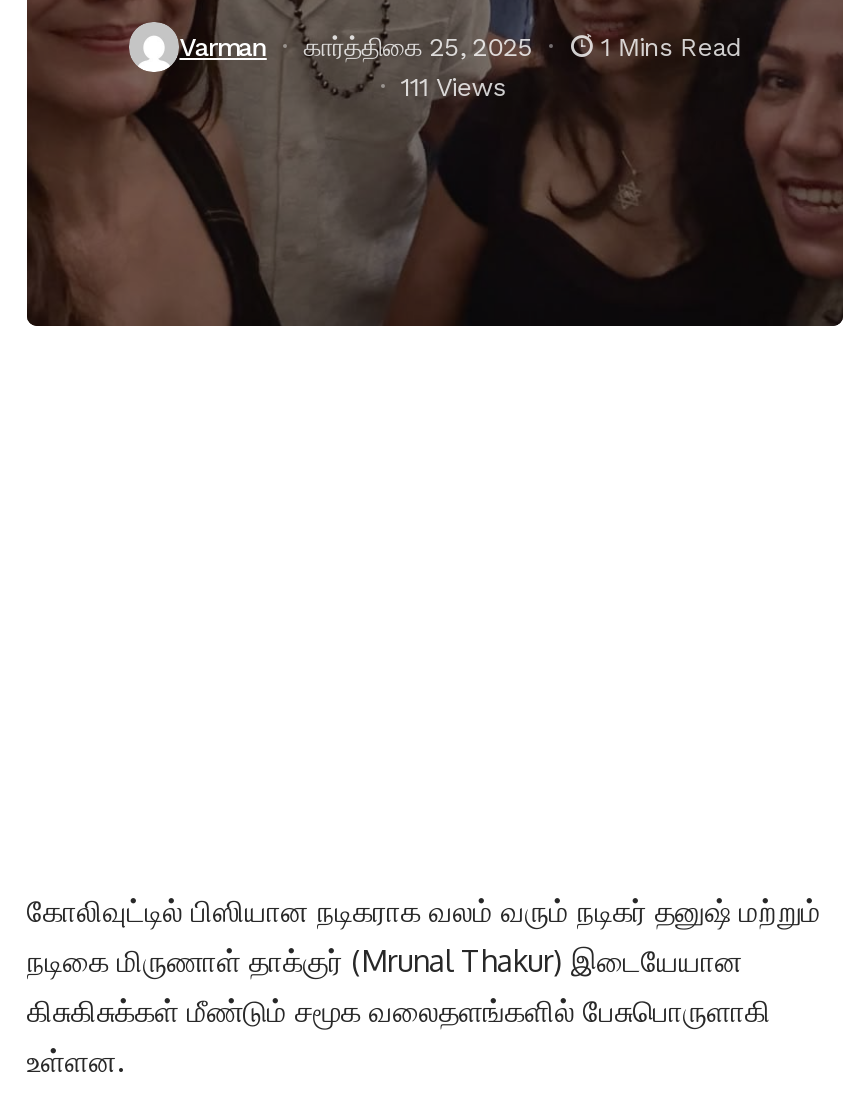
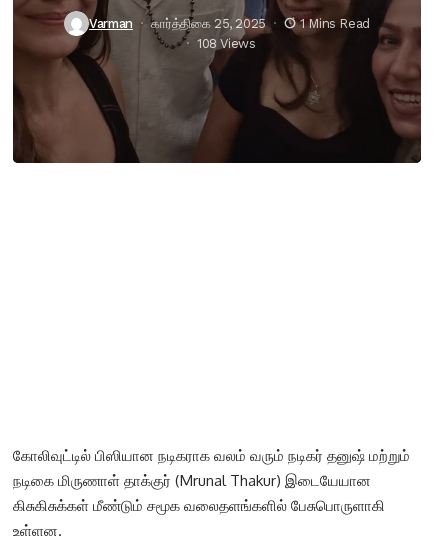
- 111 Views
+ 108 Views
